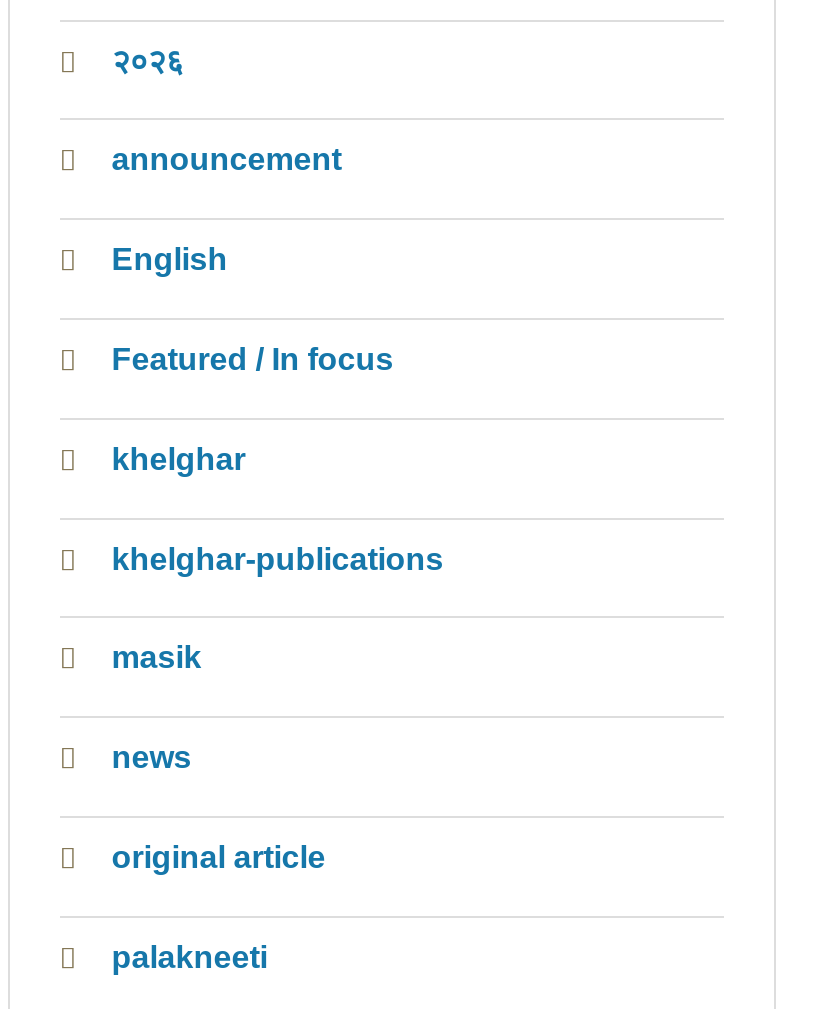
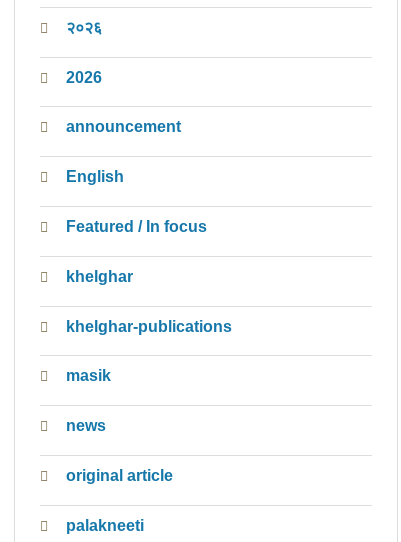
+ 2026
